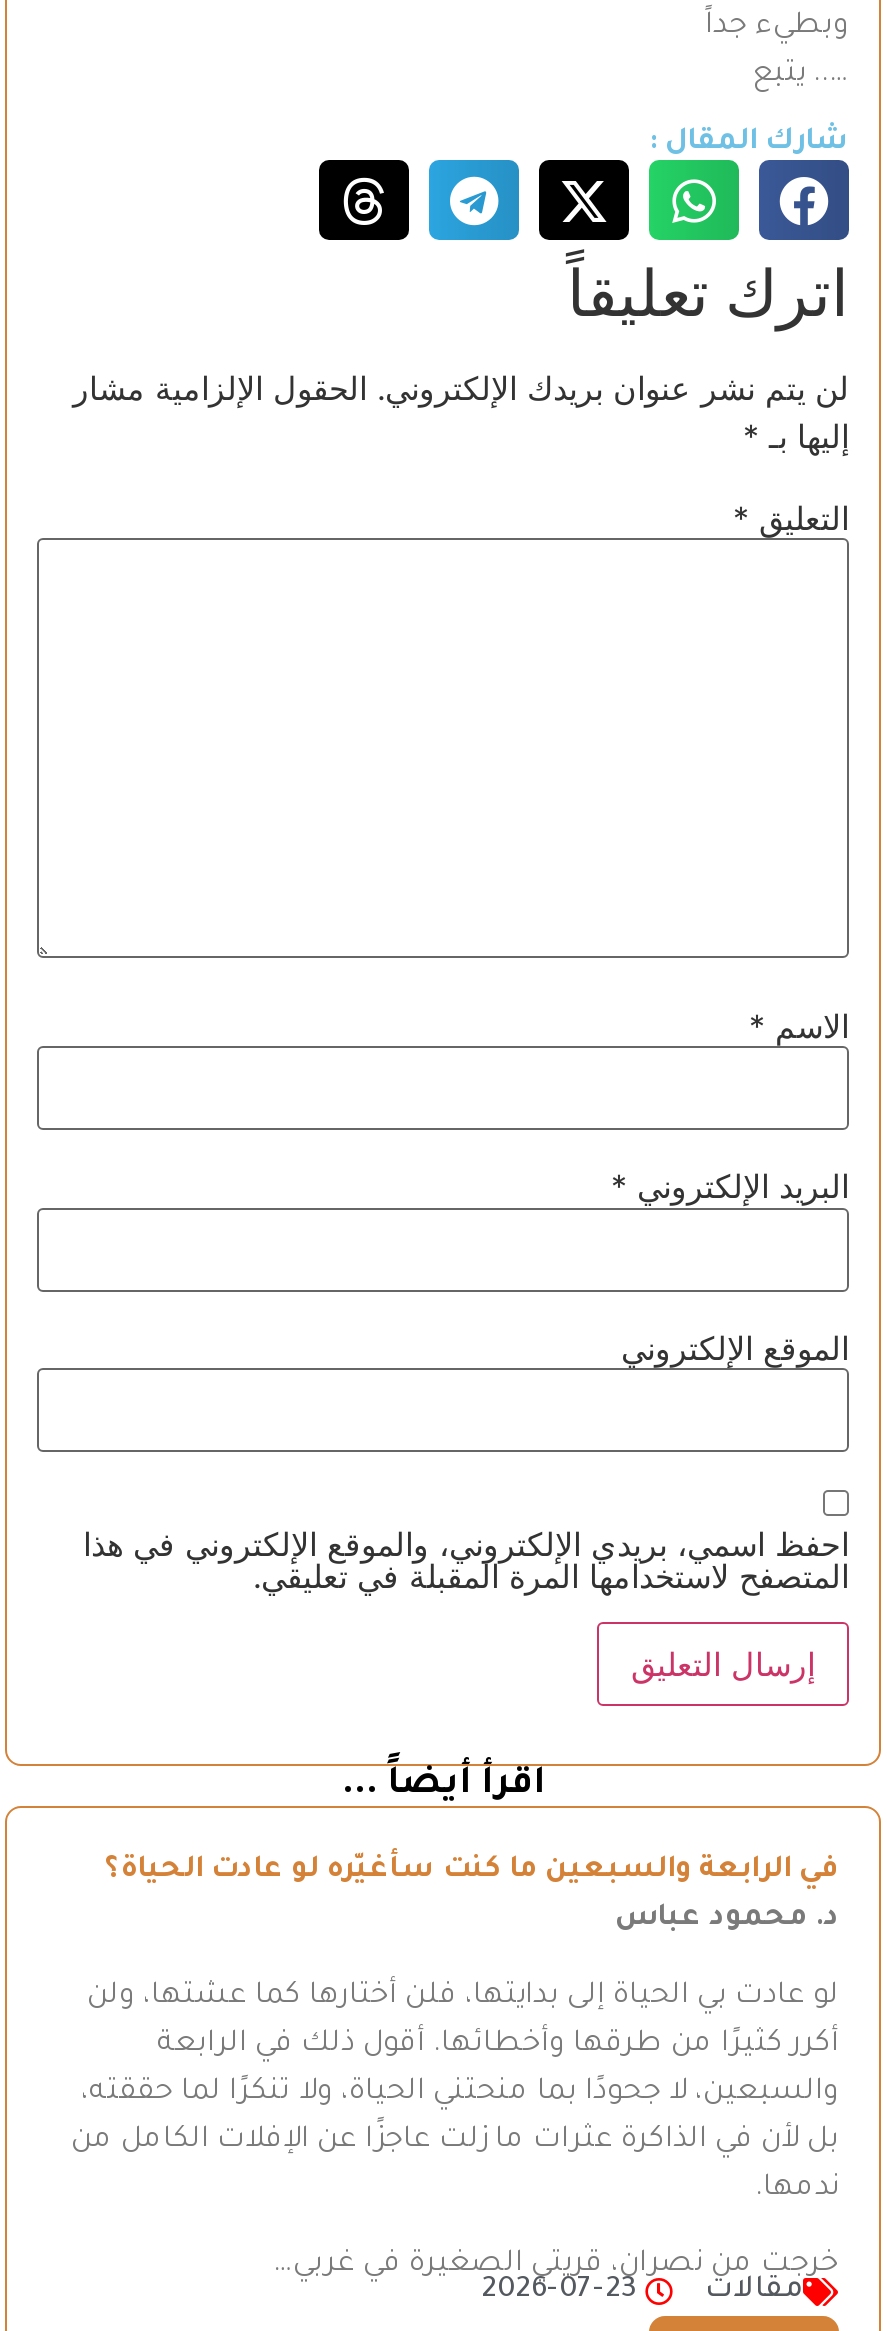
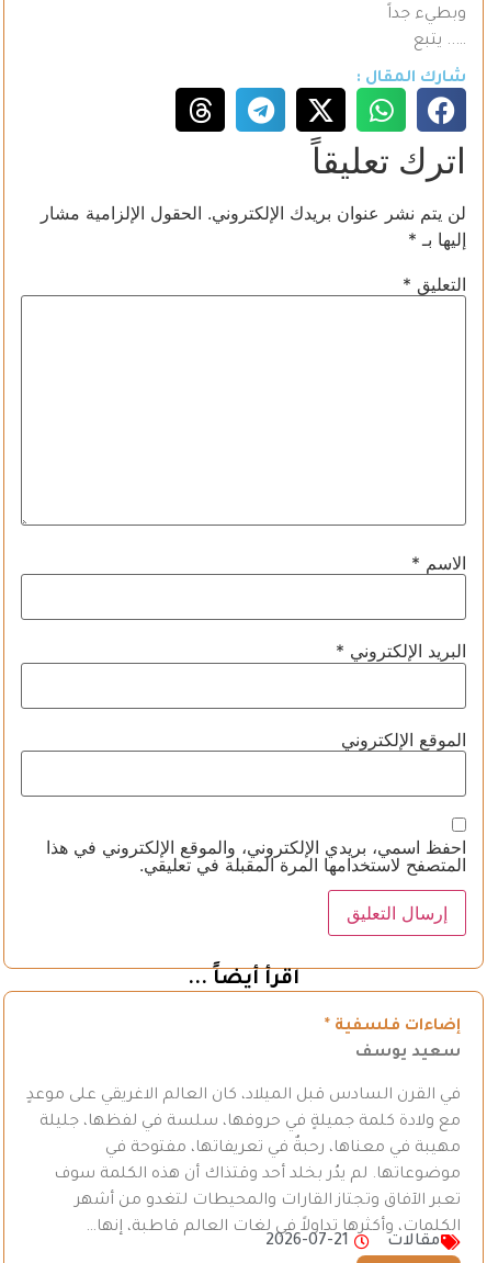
- في الرابعة والسبعين ما كنت سأغيّره لو عادت الحياة؟
+ إضاءات فلسفية *

- د. محمود عباس
+ سعيد يوسف

- لو عادت بي الحياة إلى بدايتها، فلن أختارها كما عشتها، ولن
+ في القرن السادس قبل الميلاد، كان العالم الاغريقي على موعدٍ

- أكرر كثيرًا من طرقها وأخطائها. أقول ذلك في الرابعة
+ مع ولادة كلمة جميلةٍ في حروفها، سلسة في لفظها، جليلة

- والسبعين، لا جحودًا بما منحتني الحياة، ولا تنكرًا لما حققته،
+ مهيبة في معناها، رحبةٌ في تعريفاتها، مفتوحة في

- بل لأن في الذاكرة عثرات ما زلت عاجزًا عن الإفلات الكامل من
+ موضوعاتها. لم يدُر بخلد أحد وقتذاك أن هذه الكلمة سوف

- ندمها.
+ تعبر الآفاق وتجتاز القارات والمحيطات لتغدو من أشهر

- خرجت من نصران، قريتي الصغيرة في غربي…
+ الكلمات، وأكثرها تداولاً في لغات العالم قاطبة، إنها…

- 2026-07-23
+ 2026-07-21
